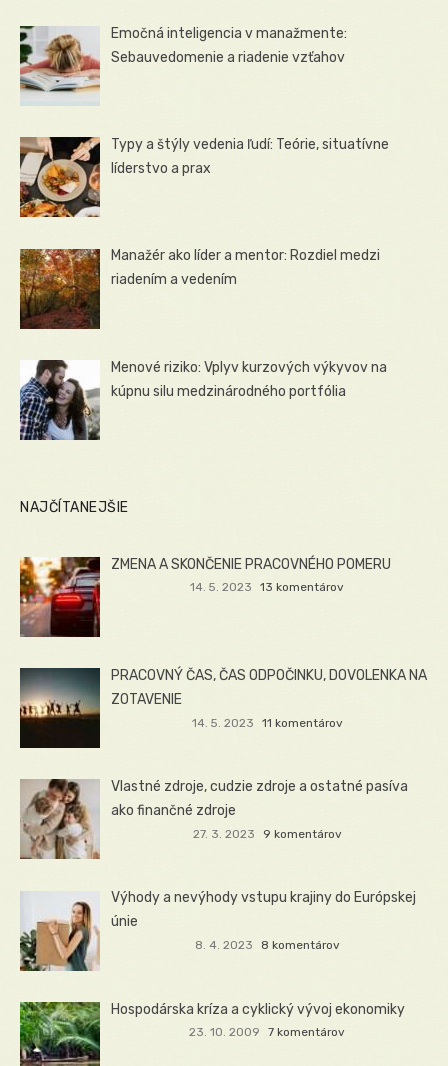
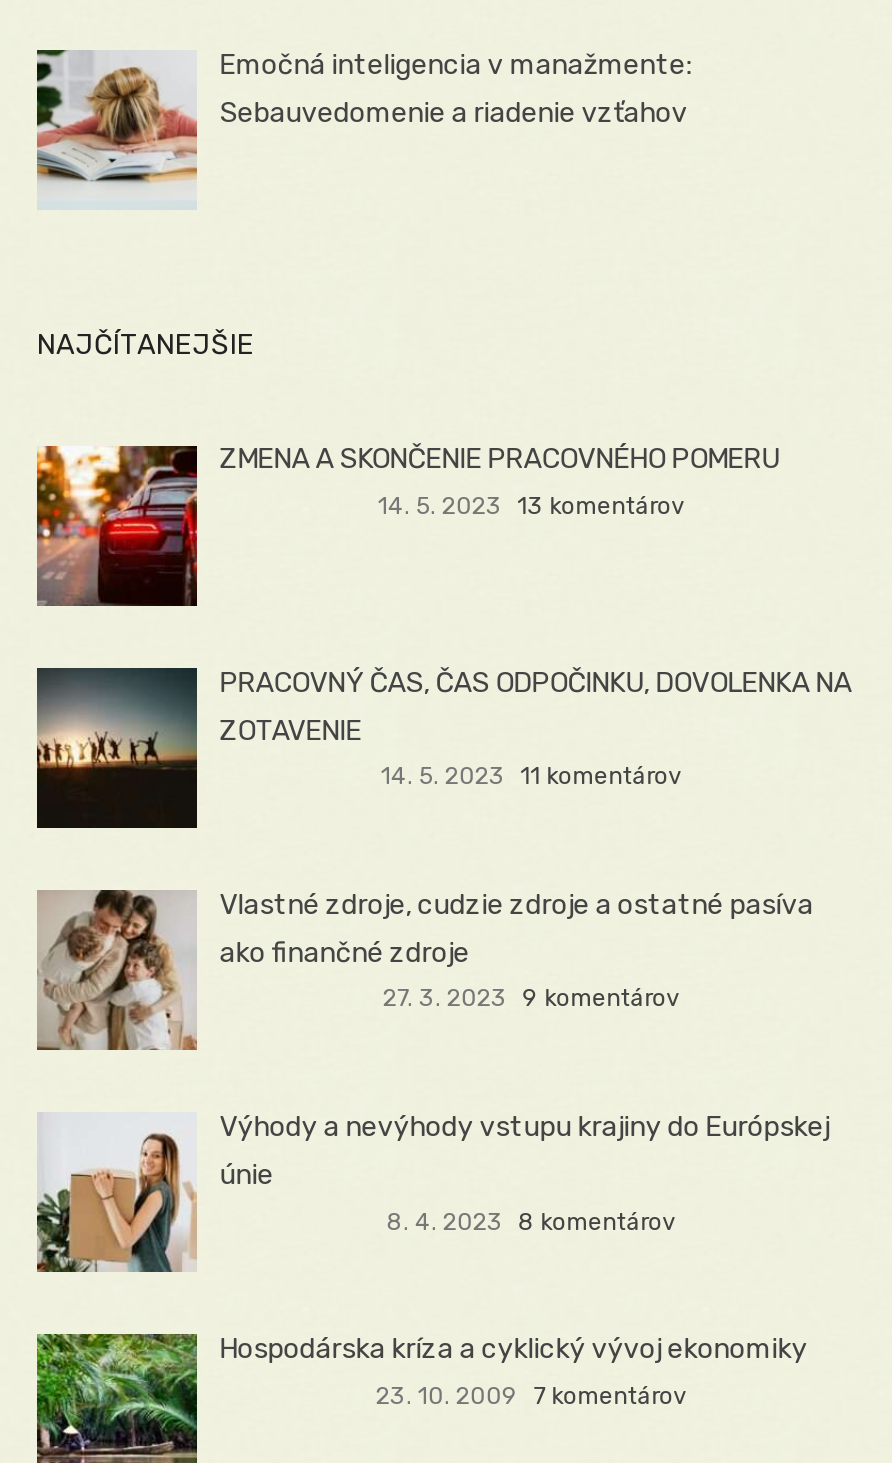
- [image]
- Typy a štýly vedenia ľudí: Teórie, situatívne
- líderstvo a prax

- [image]
- Manažér ako líder a mentor: Rozdiel medzi
- riadením a vedením

- [image]
- Menové riziko: Vplyv kurzových výkyvov na
- kúpnu silu medzinárodného portfólia
